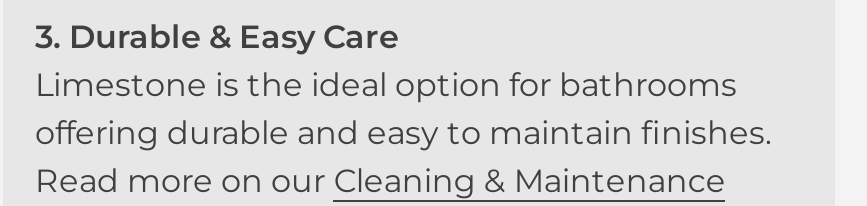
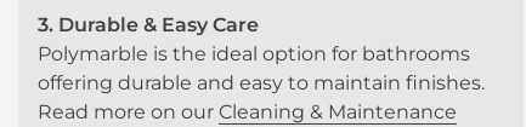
- Limestone is the ideal option for bathrooms
+ Polymarble is the ideal option for bathrooms
